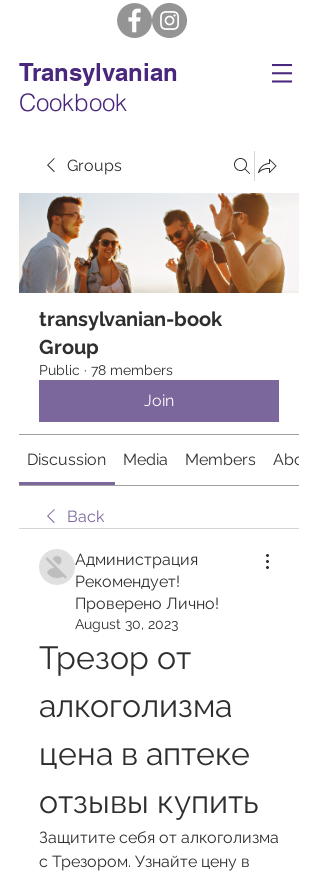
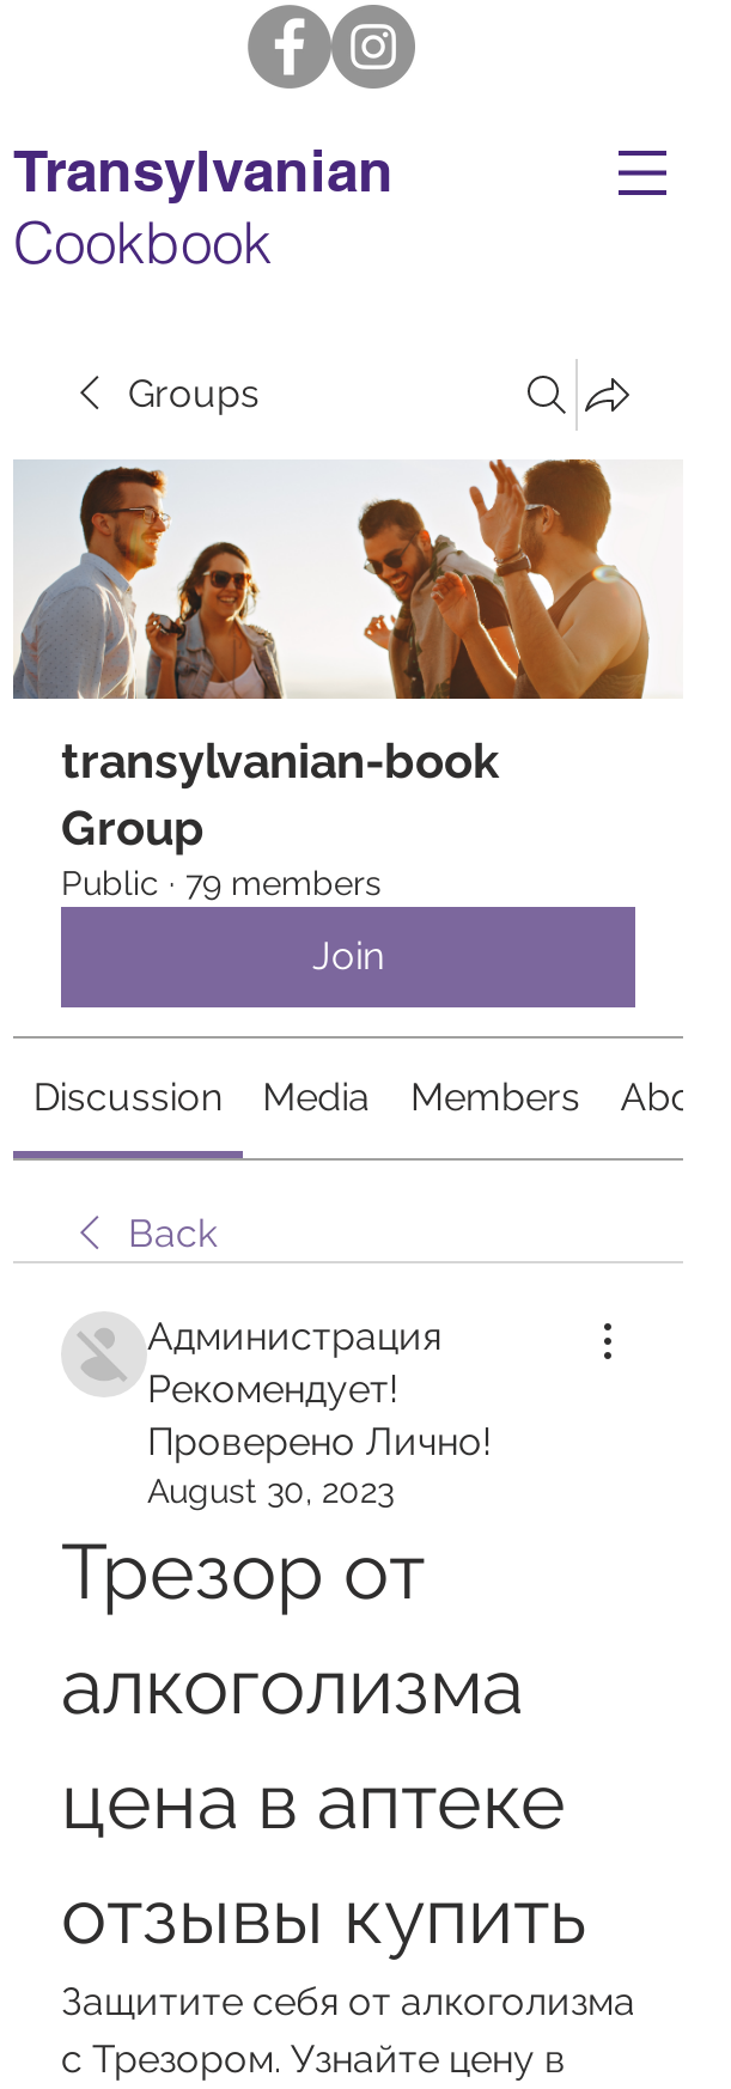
- Public · 78 members
+ Public · 79 members
